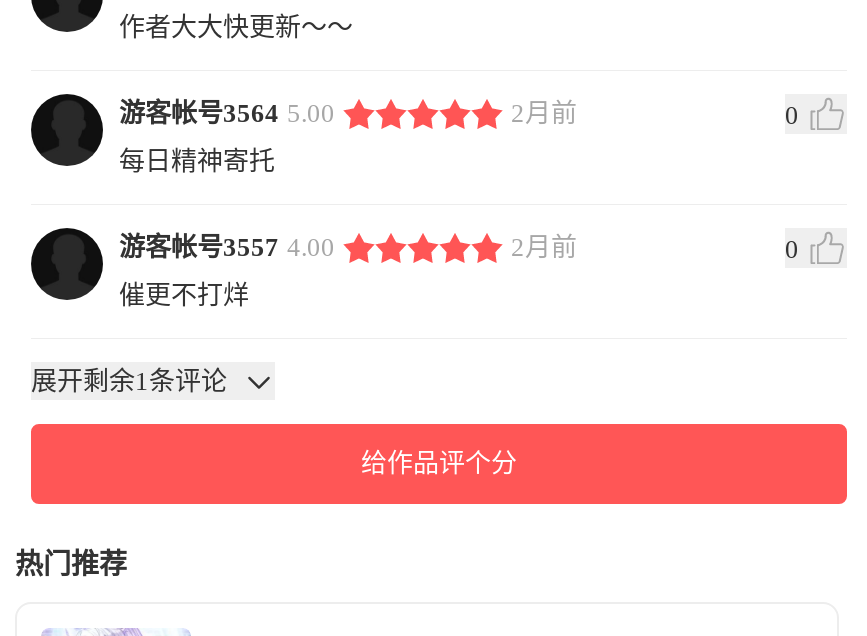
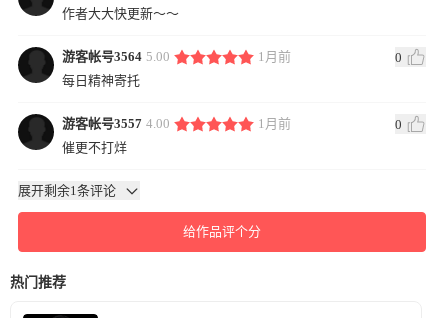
- 2月前
+ 1月前

- 2月前
+ 1月前
